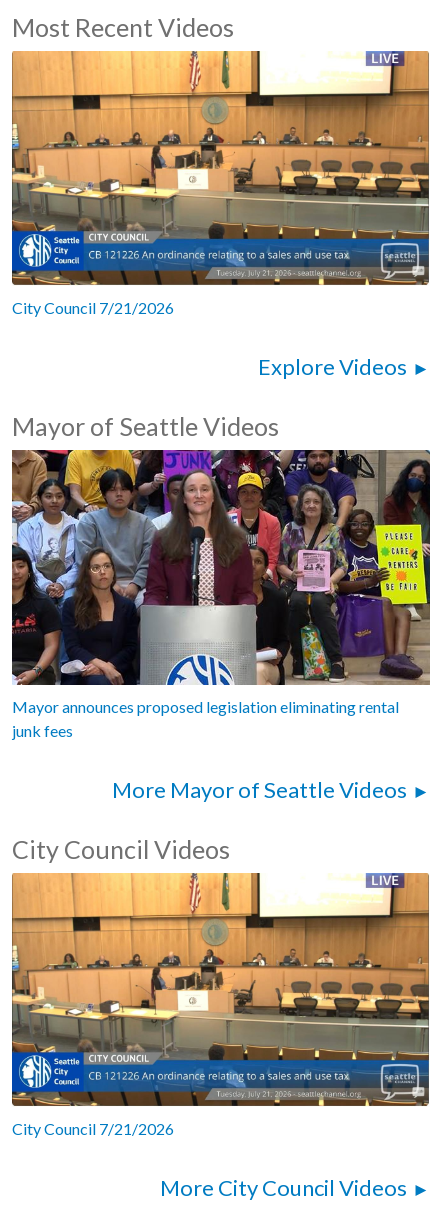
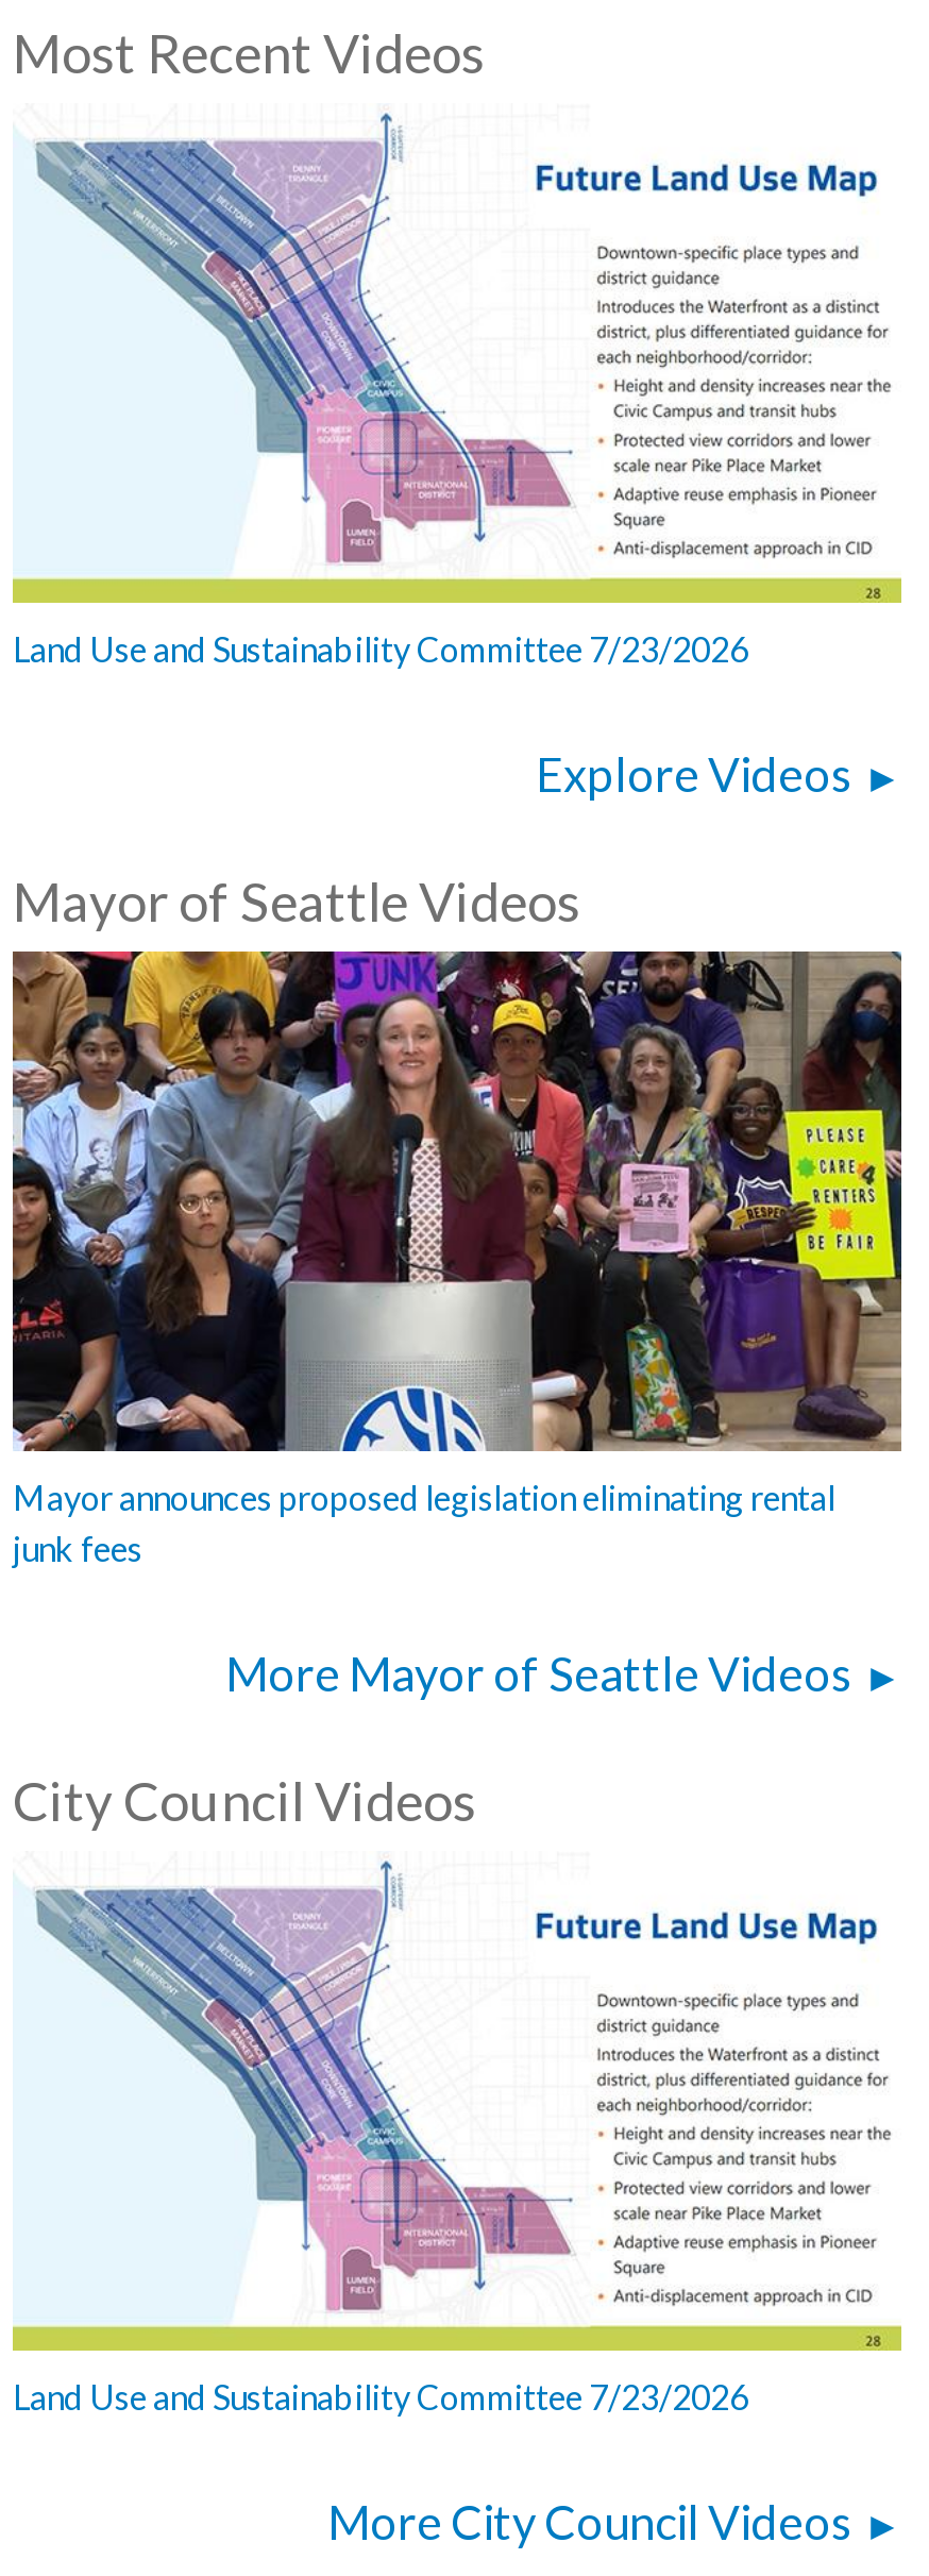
- [image]
- City Council 7/21/2026
+ [image]
+ Land Use and Sustainability Committee 7/23/2026

- [image]
- City Council 7/21/2026
+ [image]
+ Land Use and Sustainability Committee 7/23/2026
